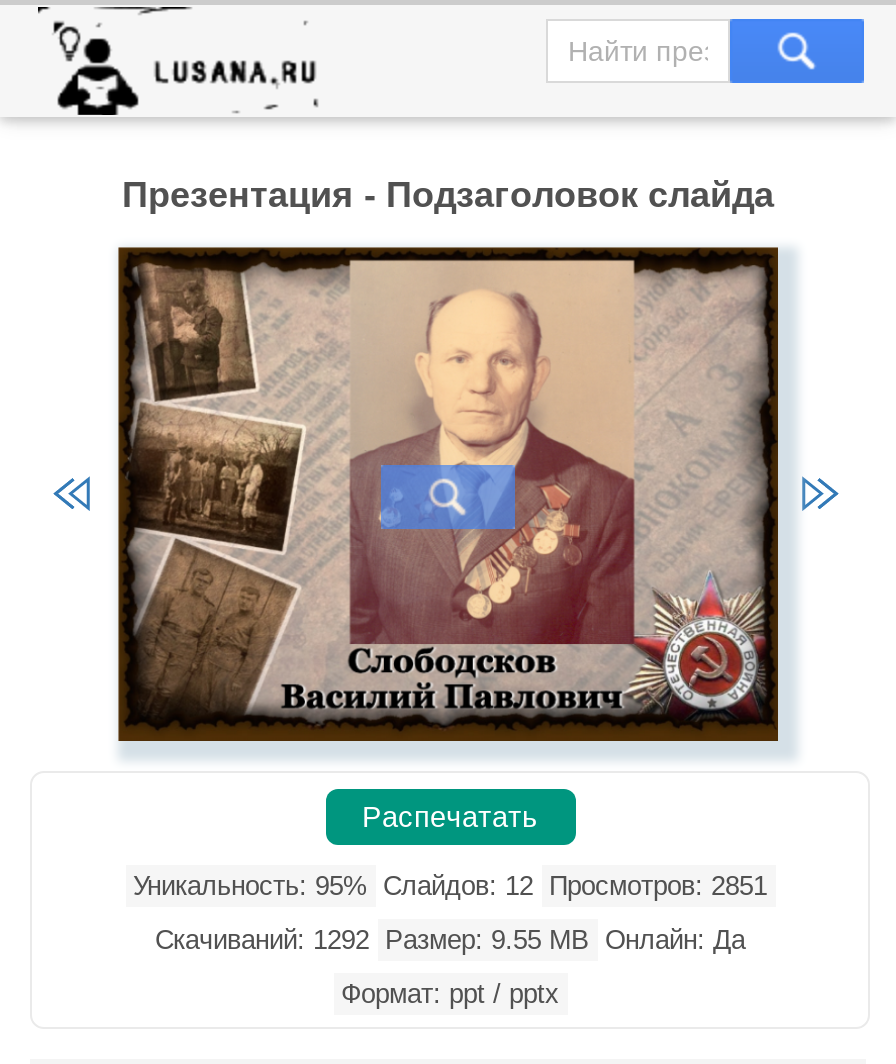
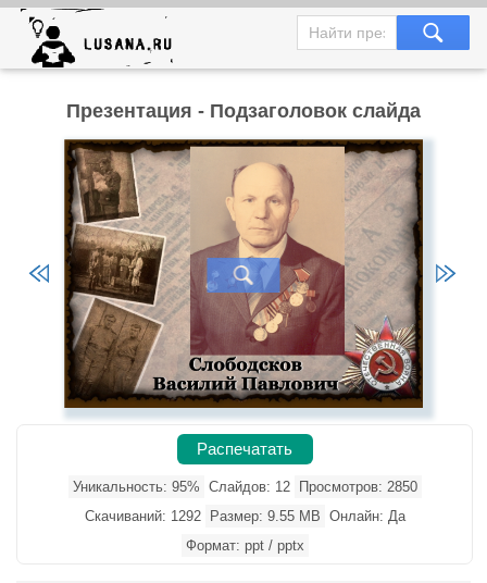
- Уникальность: 95% Слайдов: 12 Просмотров: 2851
+ Уникальность: 95% Слайдов: 12 Просмотров: 2850
